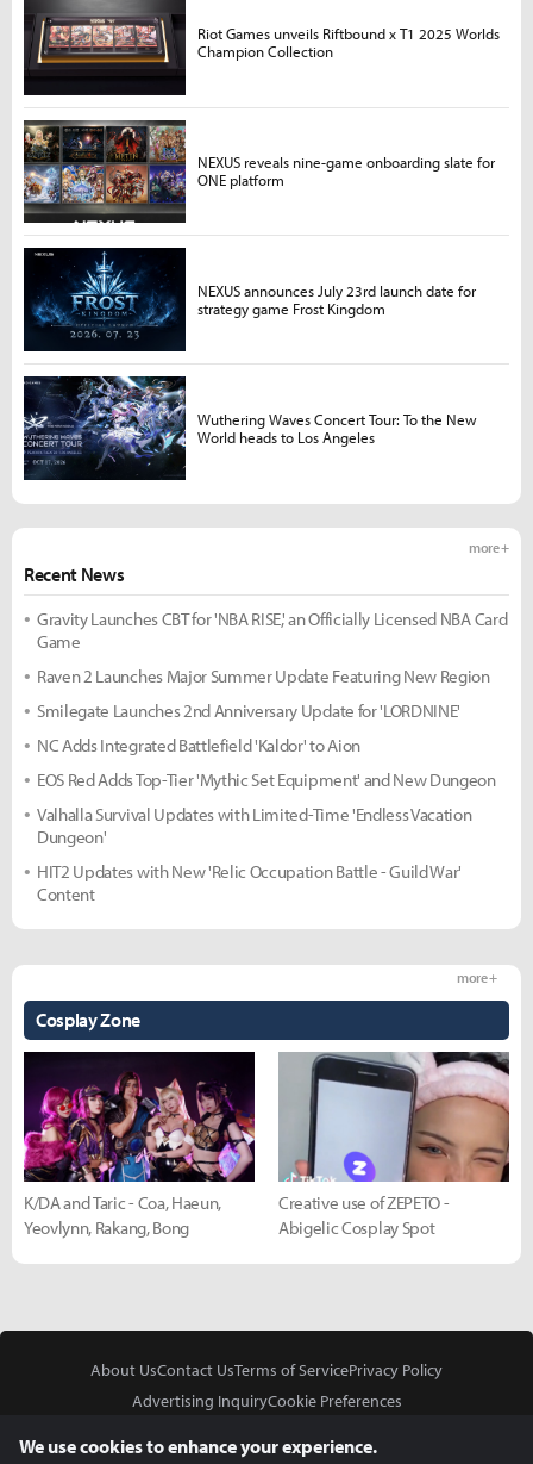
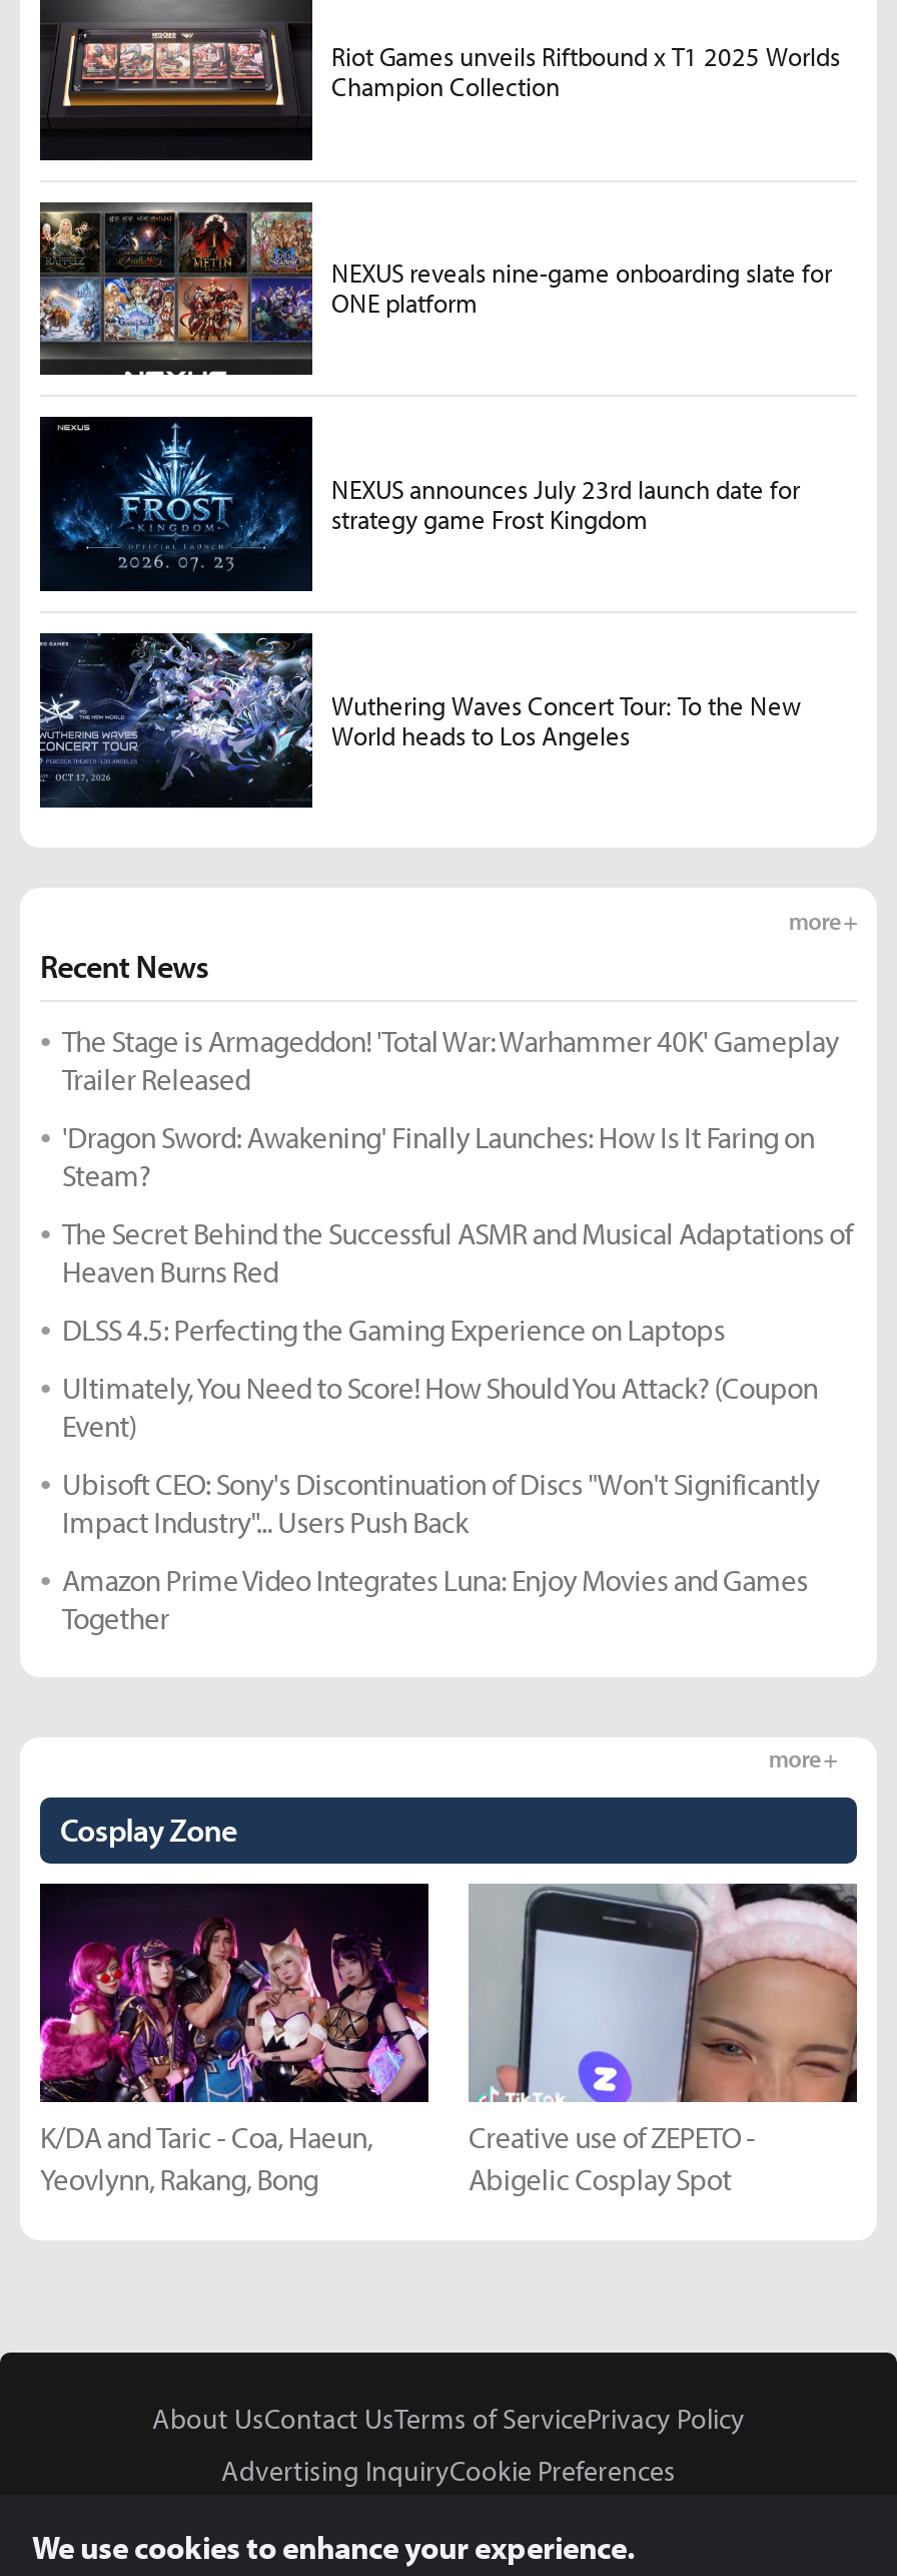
- Gravity Launches CBT for 'NBA RISE,' an Officially Licensed NBA Card
- Game
+ The Stage is Armageddon! 'Total War: Warhammer 40K' Gameplay
+ Trailer Released

- Raven 2 Launches Major Summer Update Featuring New Region
+ 'Dragon Sword: Awakening' Finally Launches: How Is It Faring on
+ Steam?

- Smilegate Launches 2nd Anniversary Update for 'LORDNINE'
+ The Secret Behind the Successful ASMR and Musical Adaptations of
+ Heaven Burns Red

- NC Adds Integrated Battlefield 'Kaldor' to Aion
+ DLSS 4.5: Perfecting the Gaming Experience on Laptops

- EOS Red Adds Top-Tier 'Mythic Set Equipment' and New Dungeon
+ Ultimately, You Need to Score! How Should You Attack? (Coupon
+ Event)

- Valhalla Survival Updates with Limited-Time 'Endless Vacation
- Dungeon'
+ Ubisoft CEO: Sony's Discontinuation of Discs "Won't Significantly
+ Impact Industry"... Users Push Back

- HIT2 Updates with New 'Relic Occupation Battle - Guild War'
- Content
+ Amazon Prime Video Integrates Luna: Enjoy Movies and Games
+ Together
